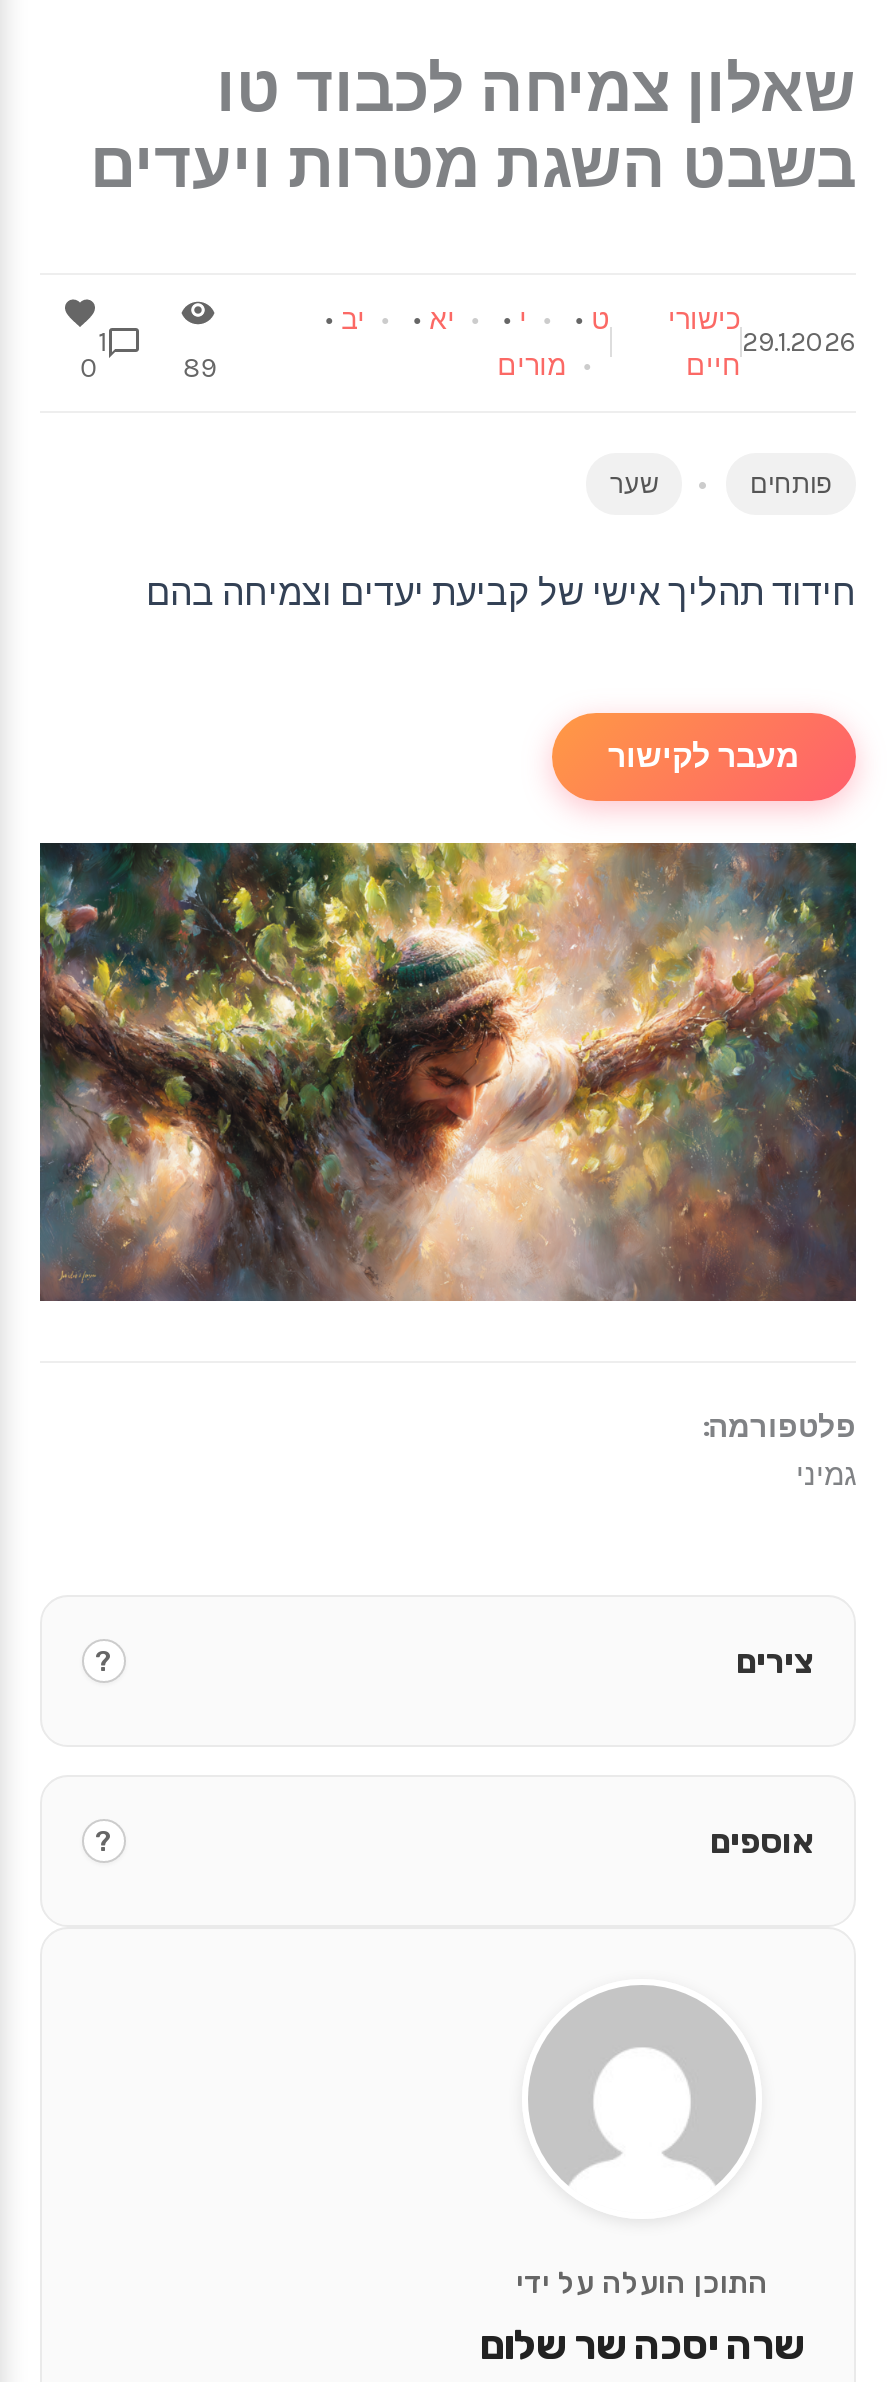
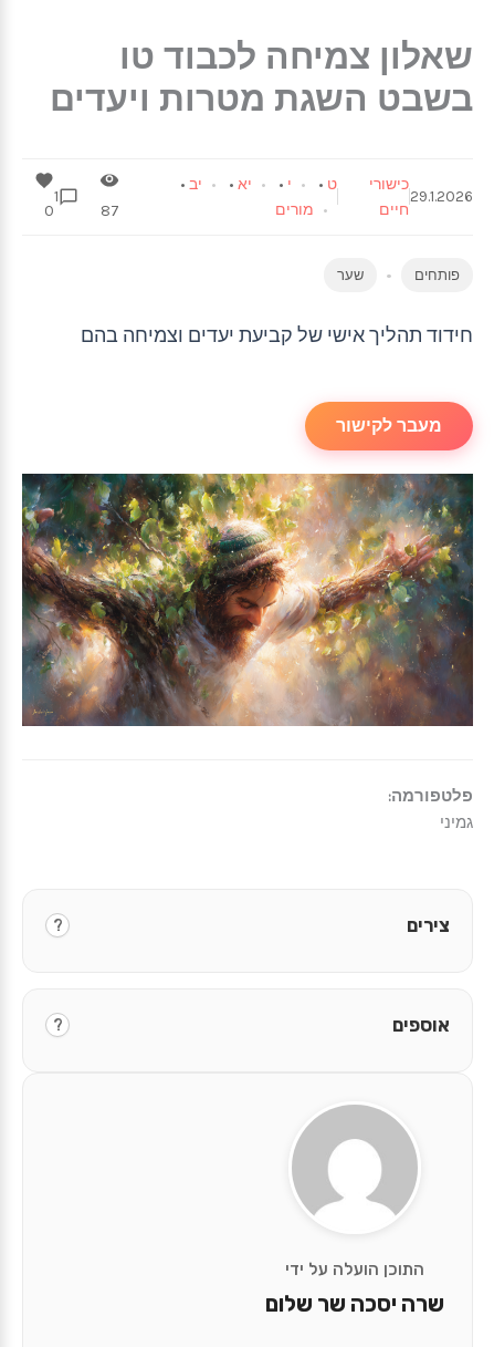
- 89
+ 87
